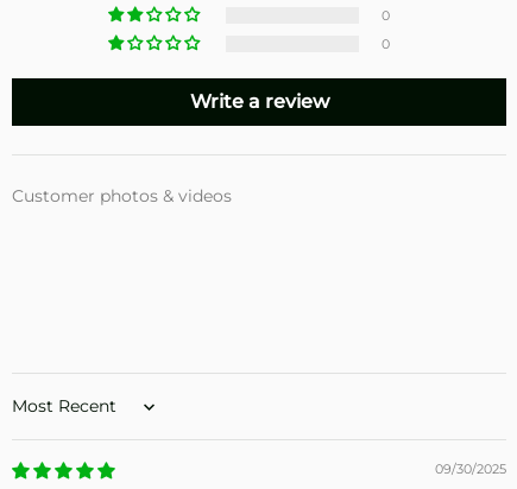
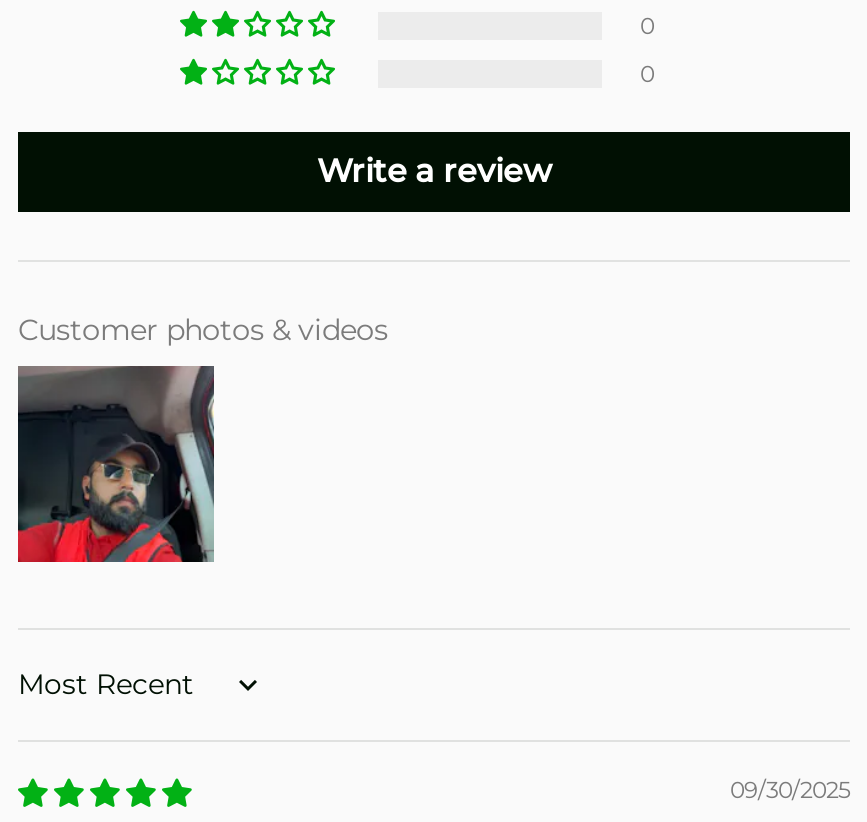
+ [image]
